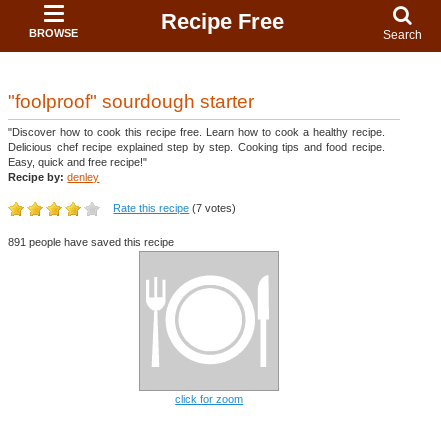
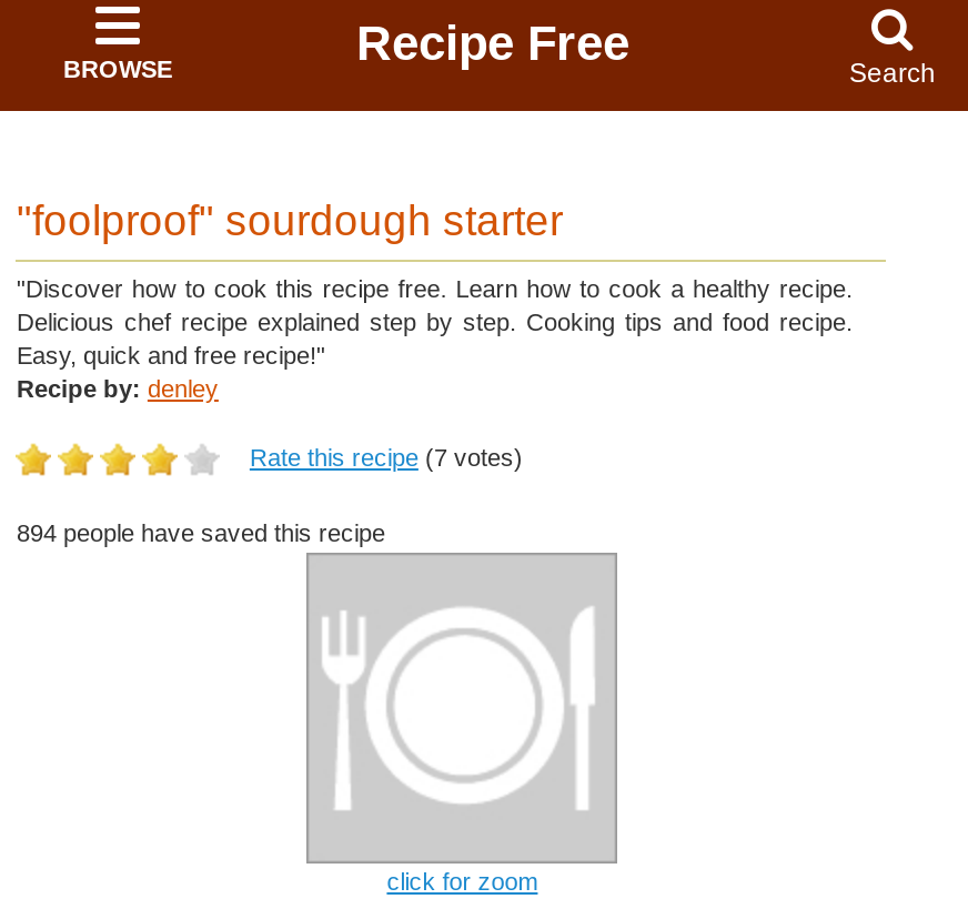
- 891 people have saved this recipe
+ 894 people have saved this recipe
